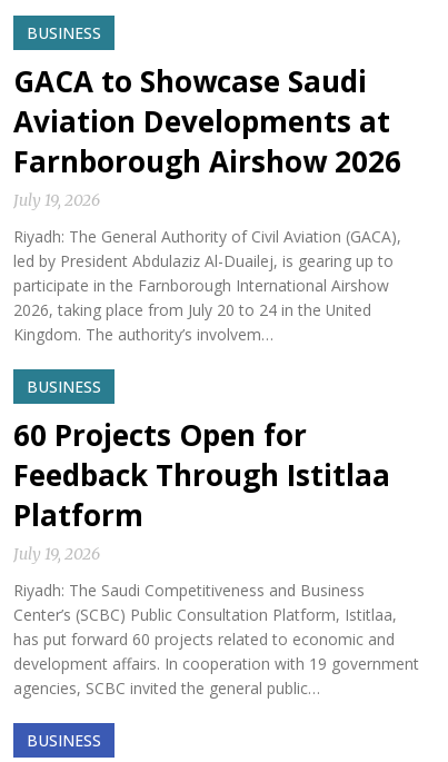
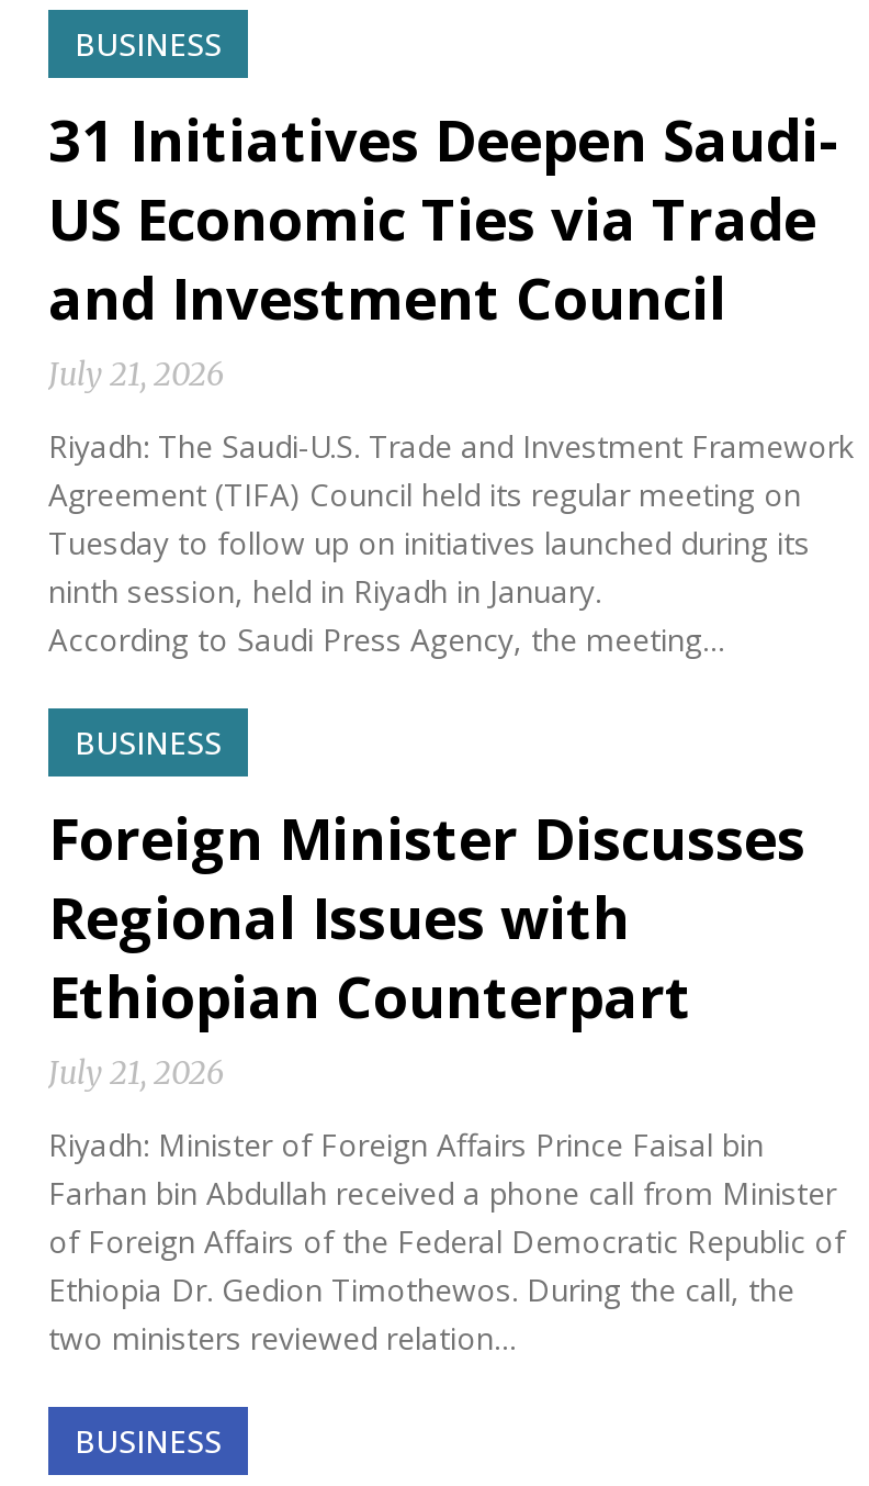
- GACA to Showcase Saudi
- Aviation Developments at
- Farnborough Airshow 2026
- July 19, 2026
+ 31 Initiatives Deepen Saudi-
+ US Economic Ties via Trade
+ and Investment Council
+ July 21, 2026

- Riyadh: The General Authority of Civil Aviation (GACA),
- led by President Abdulaziz Al-Duailej, is gearing up to
- participate in the Farnborough International Airshow
- 2026, taking place from July 20 to 24 in the United
- Kingdom. The authority’s involvem…
+ Riyadh: The Saudi-U.S. Trade and Investment Framework
+ Agreement (TIFA) Council held its regular meeting on
+ Tuesday to follow up on initiatives launched during its
+ ninth session, held in Riyadh in January.
+ According to Saudi Press Agency, the meeting…

- 60 Projects Open for
- Feedback Through Istitlaa
- Platform
- July 19, 2026
+ Foreign Minister Discusses
+ Regional Issues with
+ Ethiopian Counterpart
+ July 21, 2026

- Riyadh: The Saudi Competitiveness and Business
- Center’s (SCBC) Public Consultation Platform, Istitlaa,
- has put forward 60 projects related to economic and
- development affairs. In cooperation with 19 government
- agencies, SCBC invited the general public…
+ Riyadh: Minister of Foreign Affairs Prince Faisal bin
+ Farhan bin Abdullah received a phone call from Minister
+ of Foreign Affairs of the Federal Democratic Republic of
+ Ethiopia Dr. Gedion Timothewos. During the call, the
+ two ministers reviewed relation…
